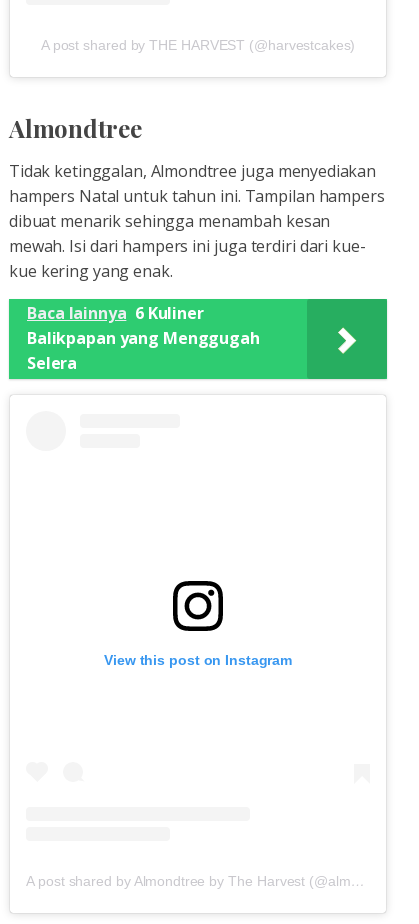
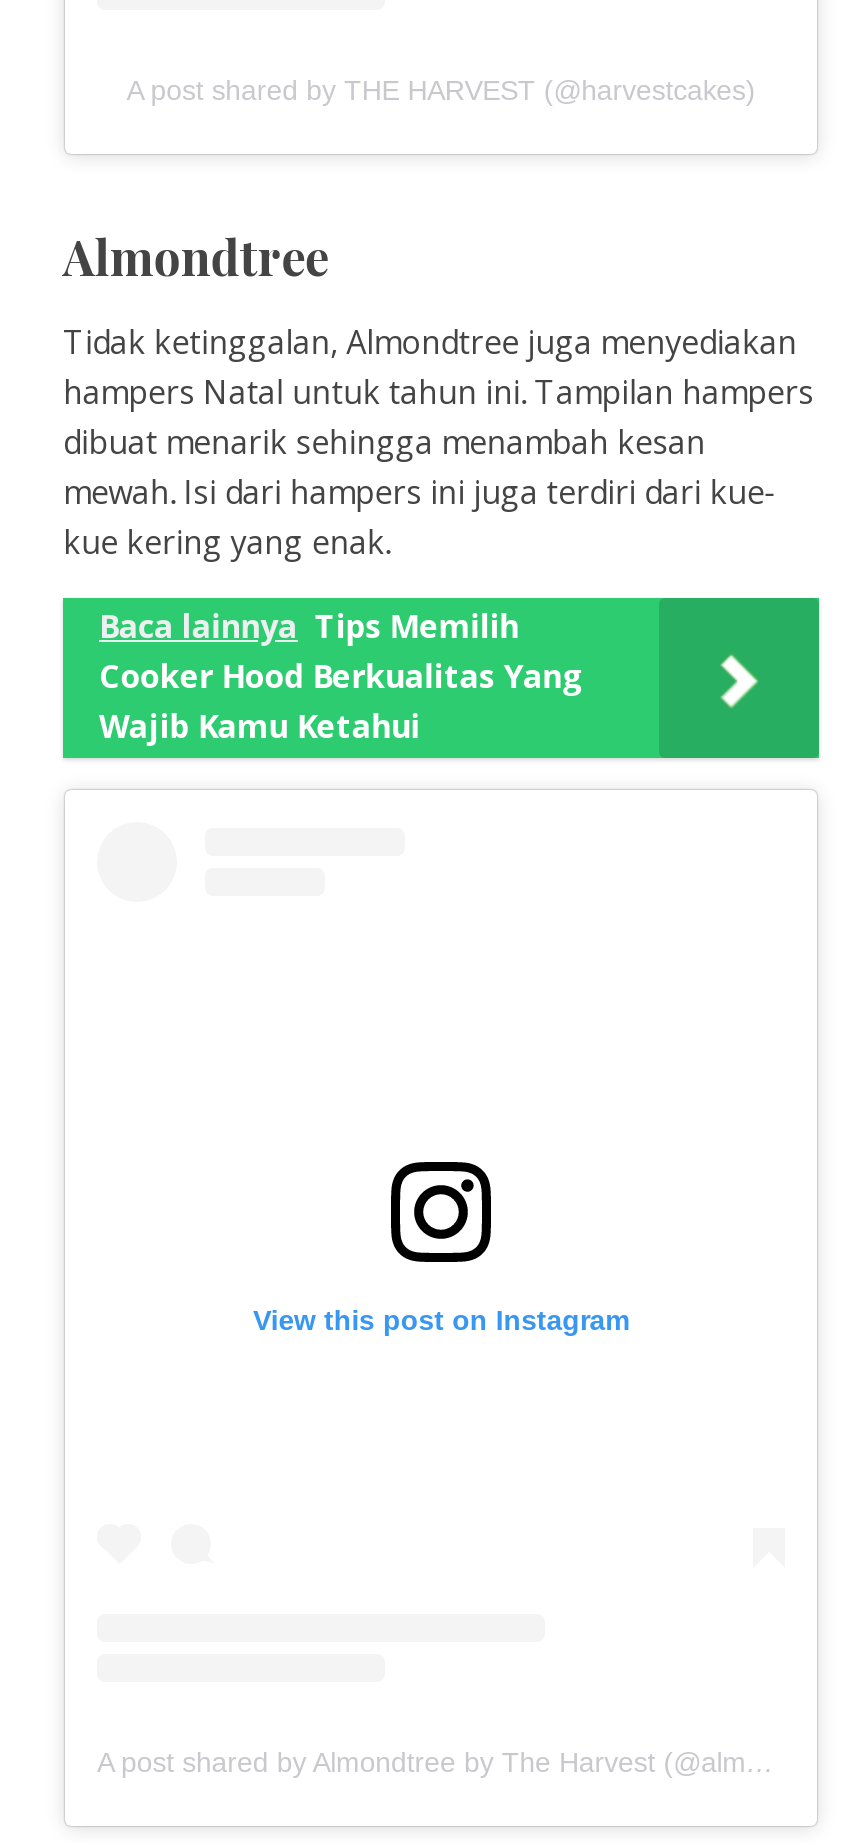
- Baca lainnya 6 Kuliner
- Balikpapan yang Menggugah
- Selera
+ Baca lainnya Tips Memilih
+ Cooker Hood Berkualitas Yang
+ Wajib Kamu Ketahui
